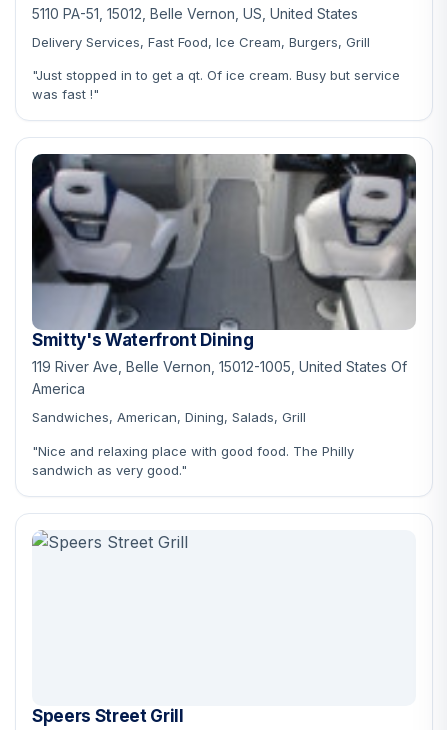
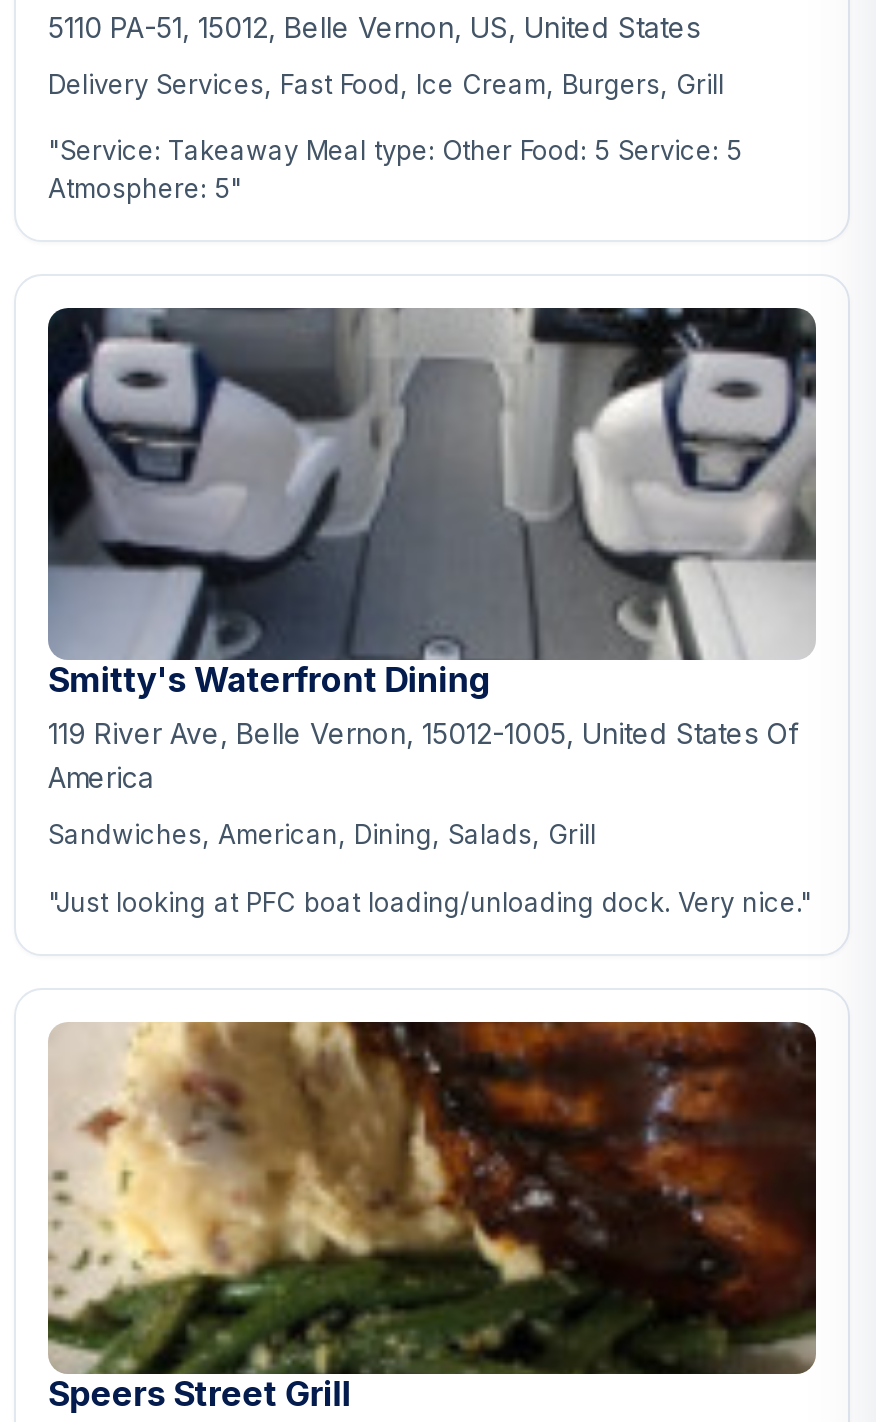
- "Just stopped in to get a qt. Of ice cream. Busy but service
- was fast !"
+ "Service: Takeaway Meal type: Other Food: 5 Service: 5
+ Atmosphere: 5"

+ [image]

- "Nice and relaxing place with good food. The Philly
- sandwich as very good."
+ "Just looking at PFC boat loading/unloading dock. Very nice."
